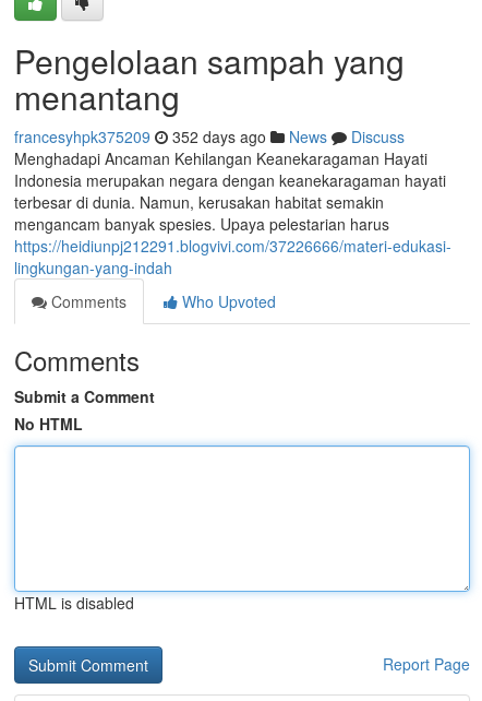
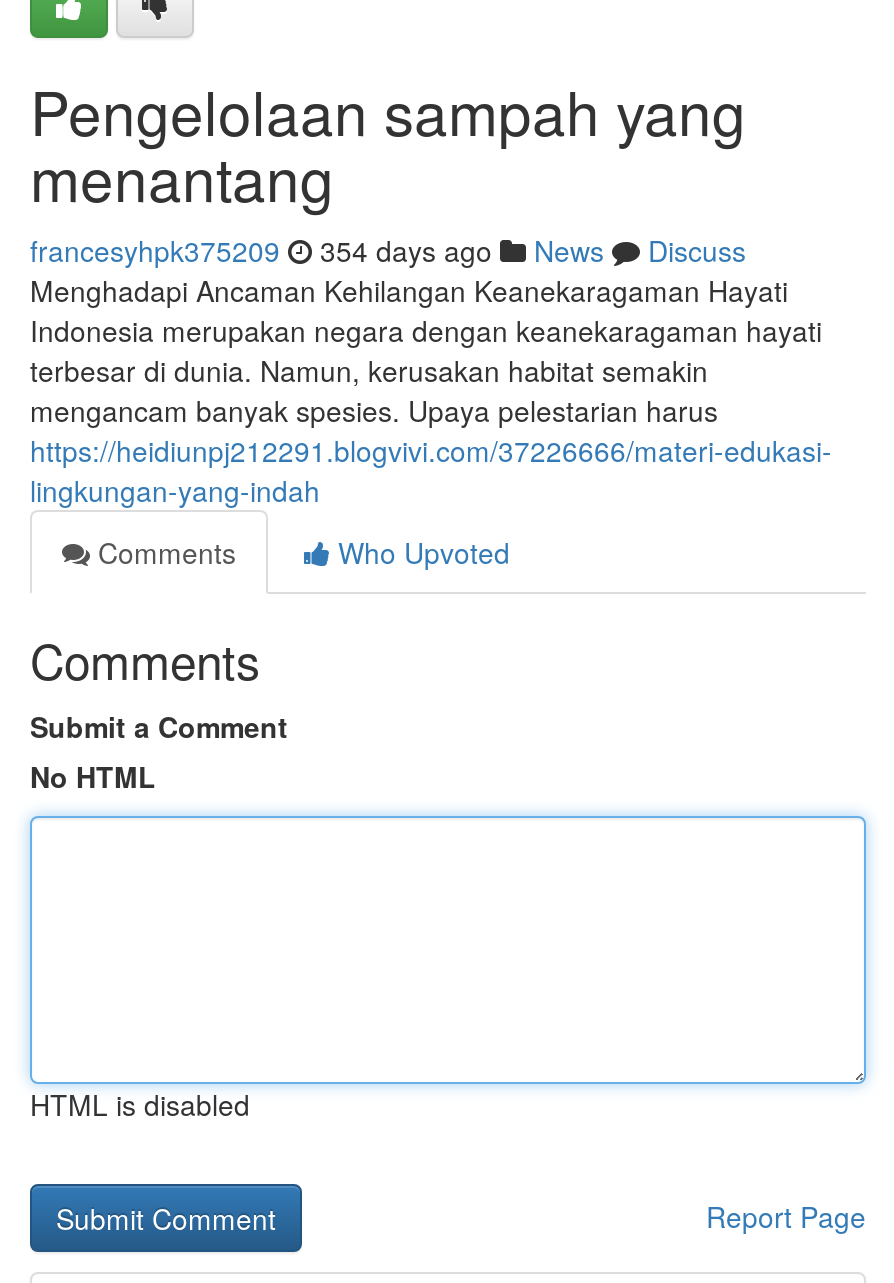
- francesyhpk375209 352 days ago News Discuss
+ francesyhpk375209 354 days ago News Discuss
